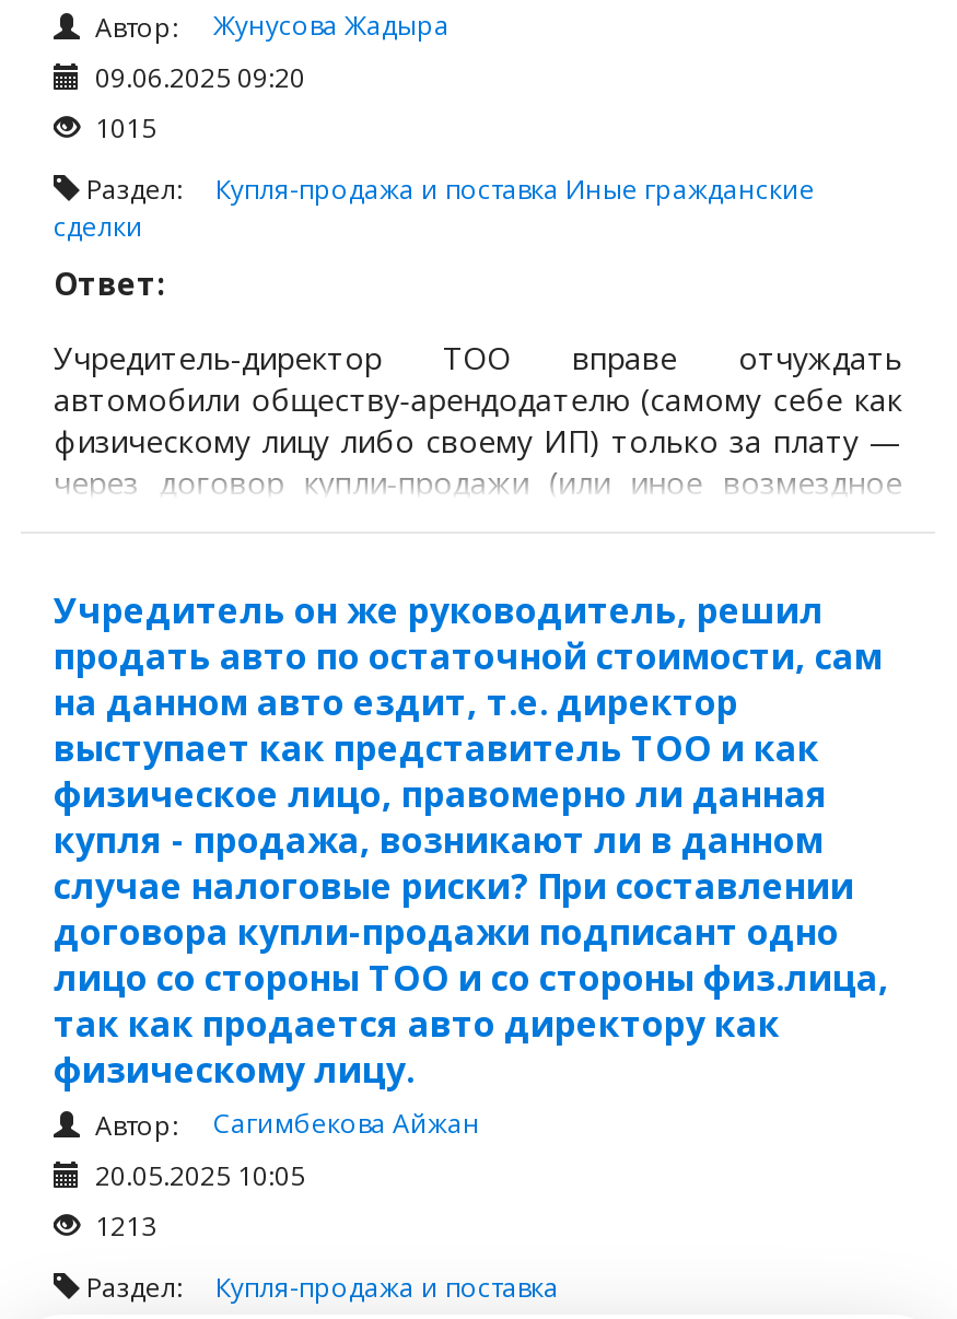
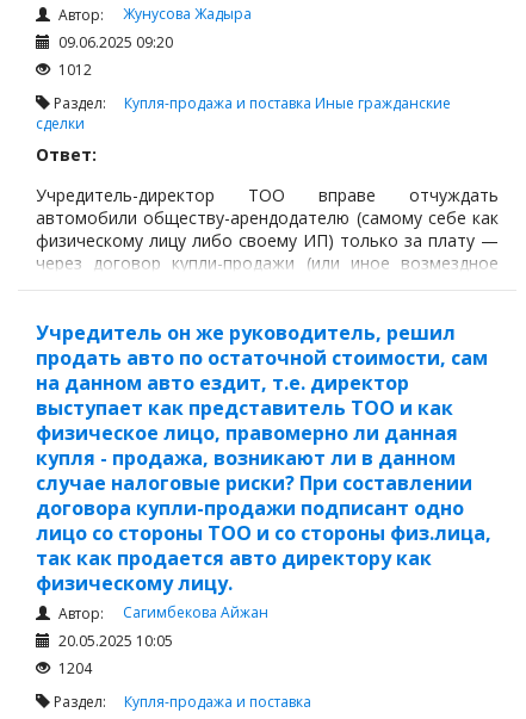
- 1015
+ 1012

- 1213
+ 1204
